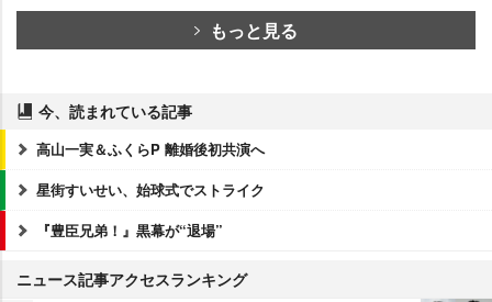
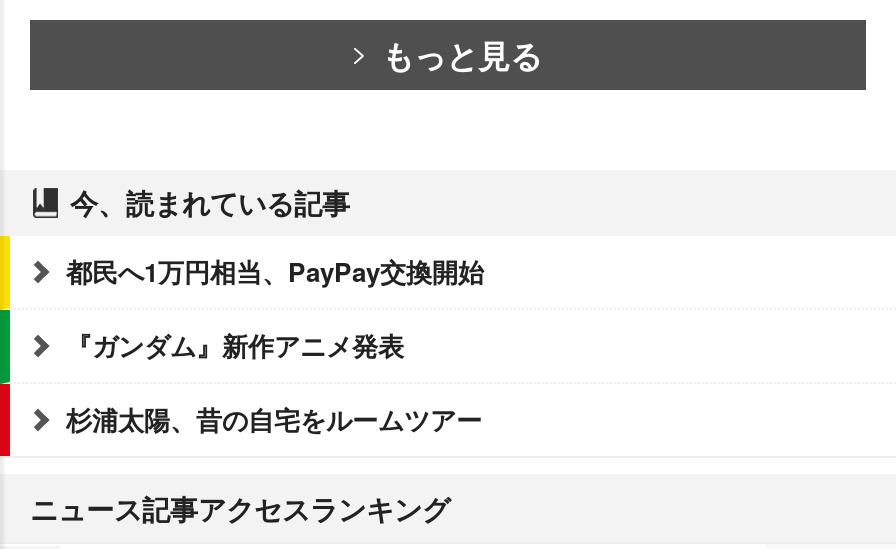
- 高山一実＆ふくらP 離婚後初共演へ
+ 都民へ1万円相当、PayPay交換開始

- 星街すいせい、始球式でストライク
+ 『ガンダム』新作アニメ発表

- 『豊臣兄弟！』黒幕が“退場”
+ 杉浦太陽、昔の自宅をルームツアー
